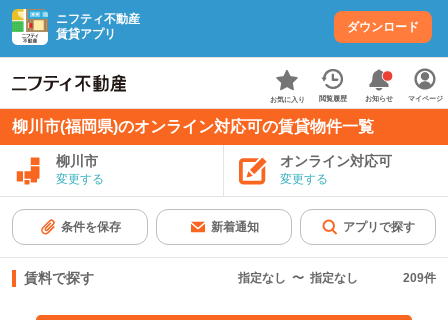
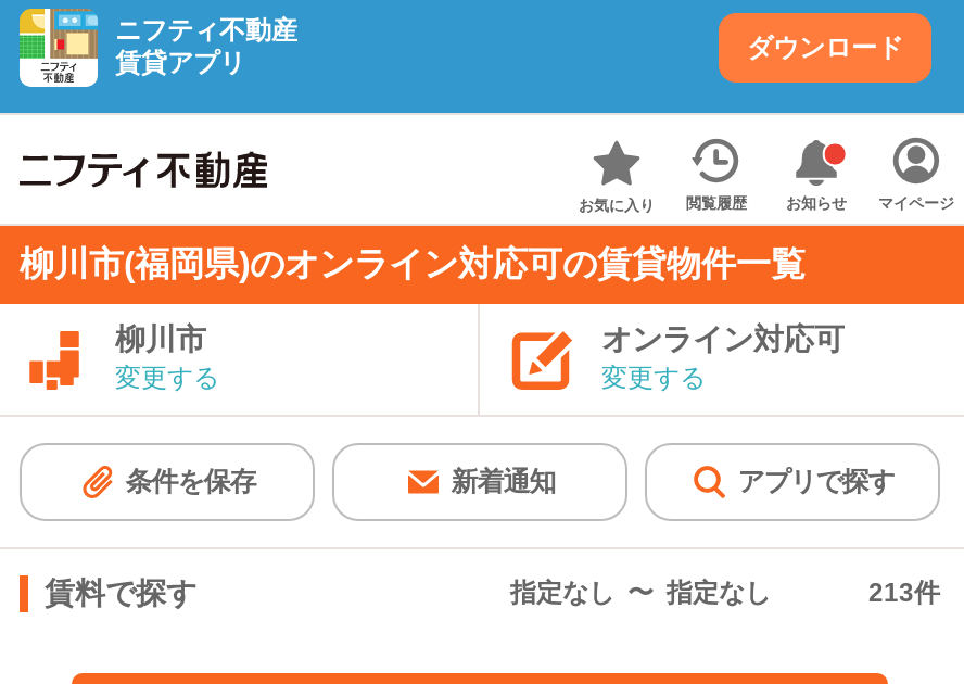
- 209件
+ 213件
